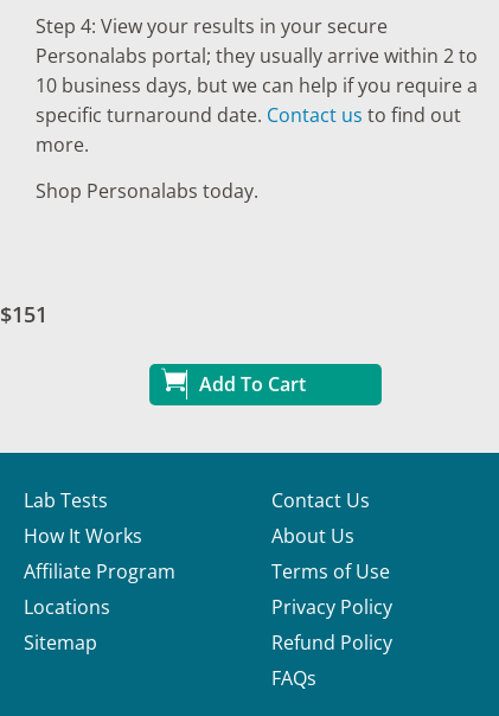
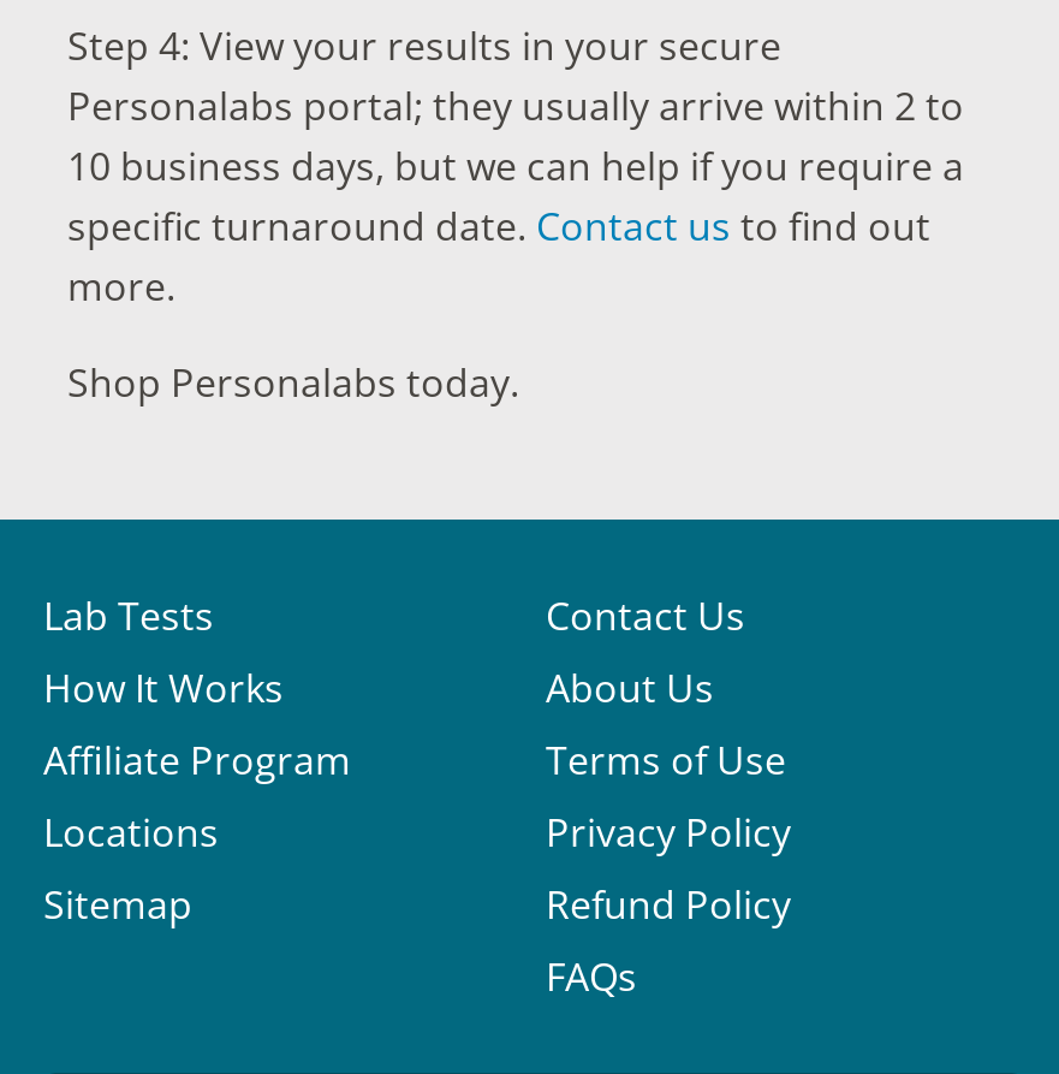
- $151
- Add To Cart
